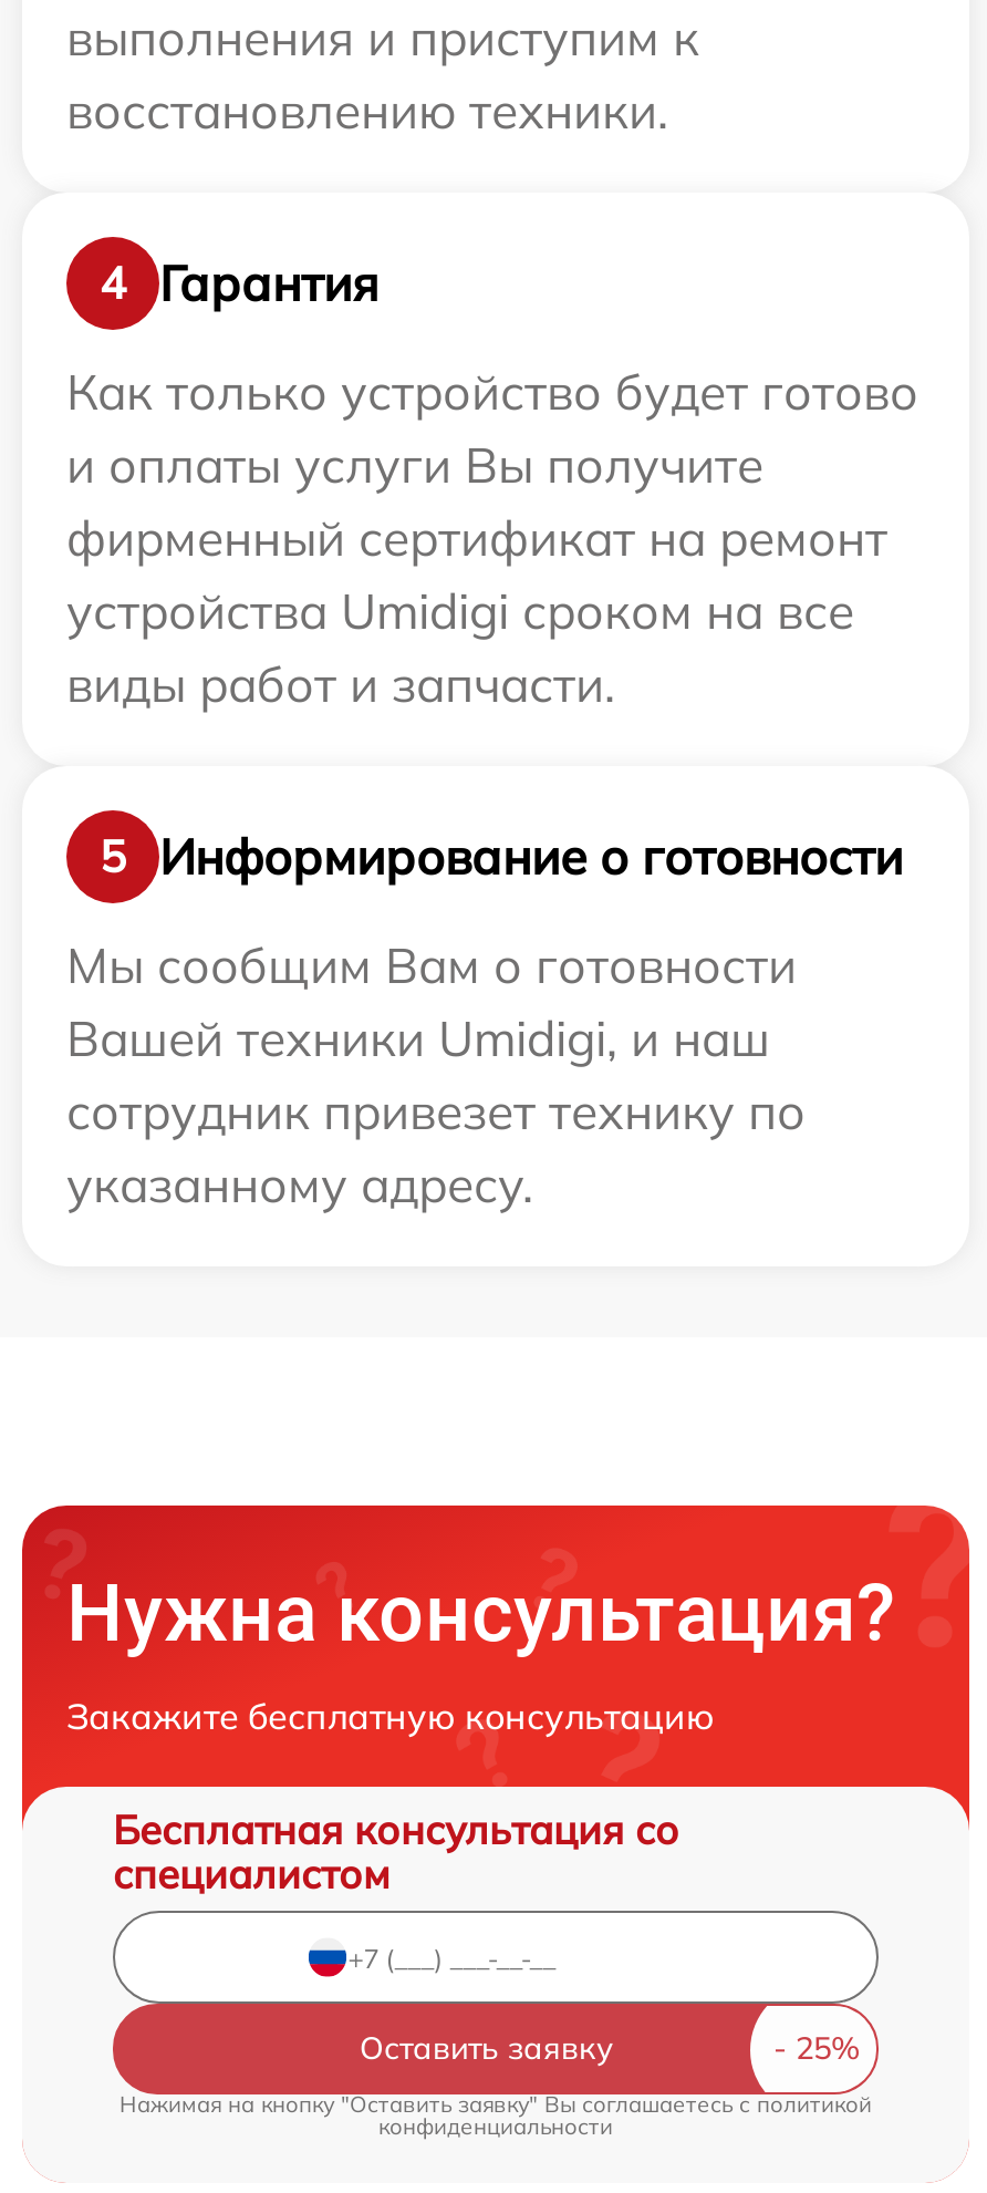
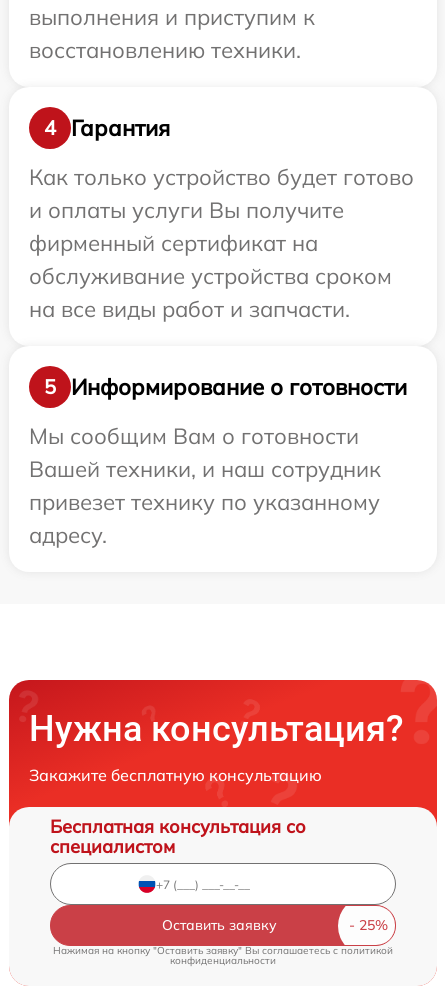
- фирменный сертификат на ремонт
- устройства Umidigi сроком на все
- виды работ и запчасти.
+ фирменный сертификат на
+ обслуживание устройства сроком
+ на все виды работ и запчасти.

- Вашей техники Umidigi, и наш
- сотрудник привезет технику по
- указанному адресу.
+ Вашей техники, и наш сотрудник
+ привезет технику по указанному
+ адресу.
